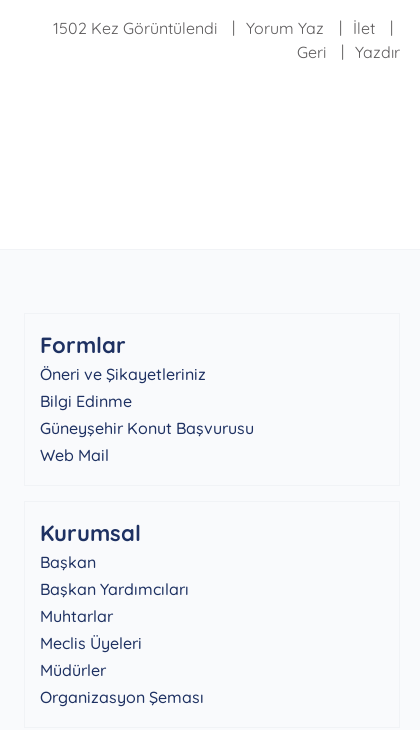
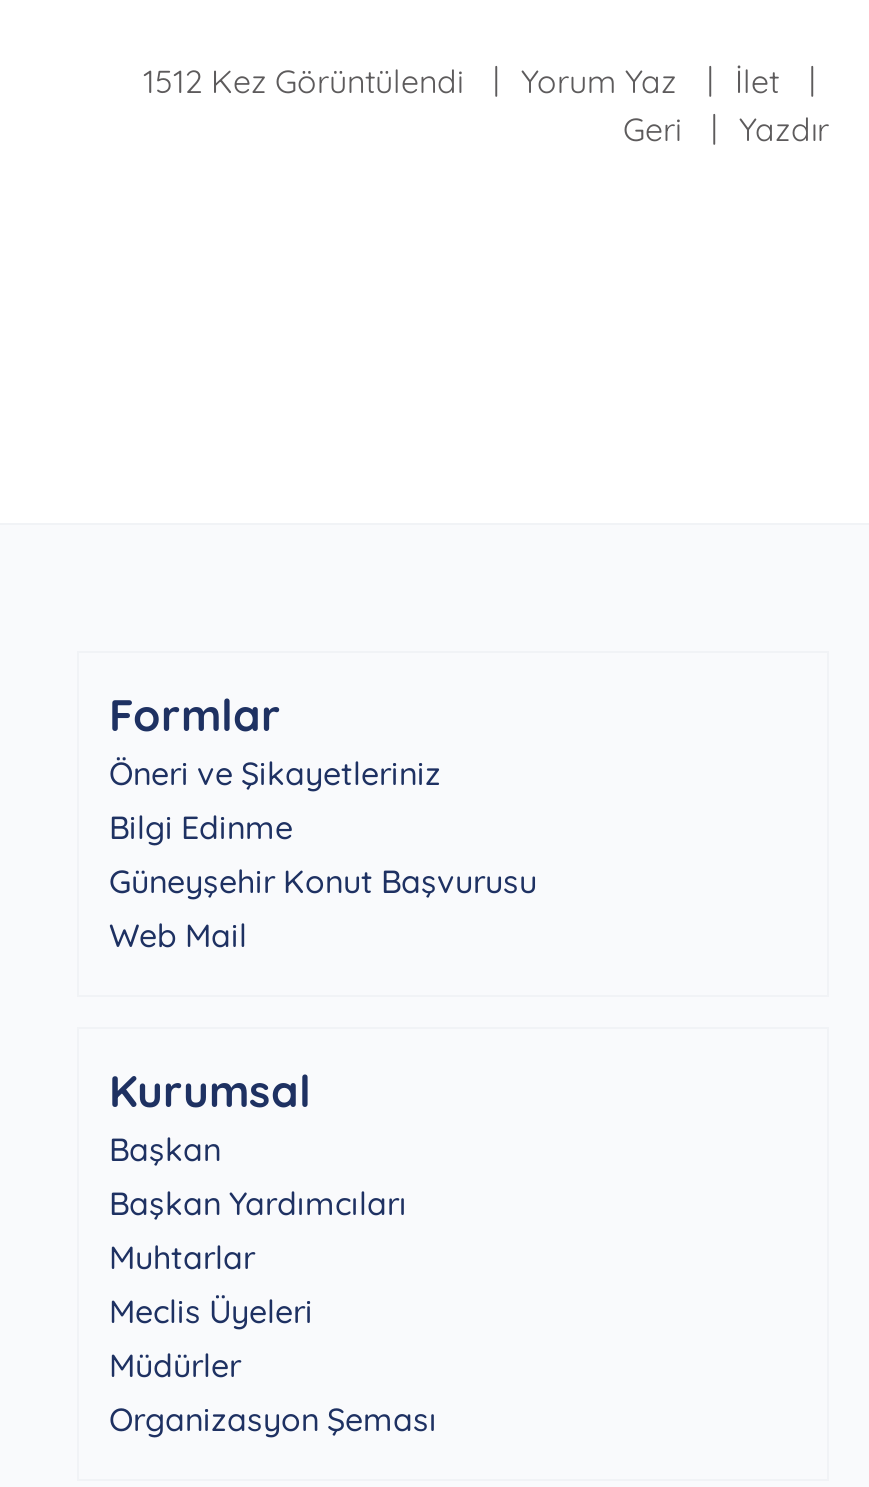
- 1502 Kez Görüntülendi
+ 1512 Kez Görüntülendi
